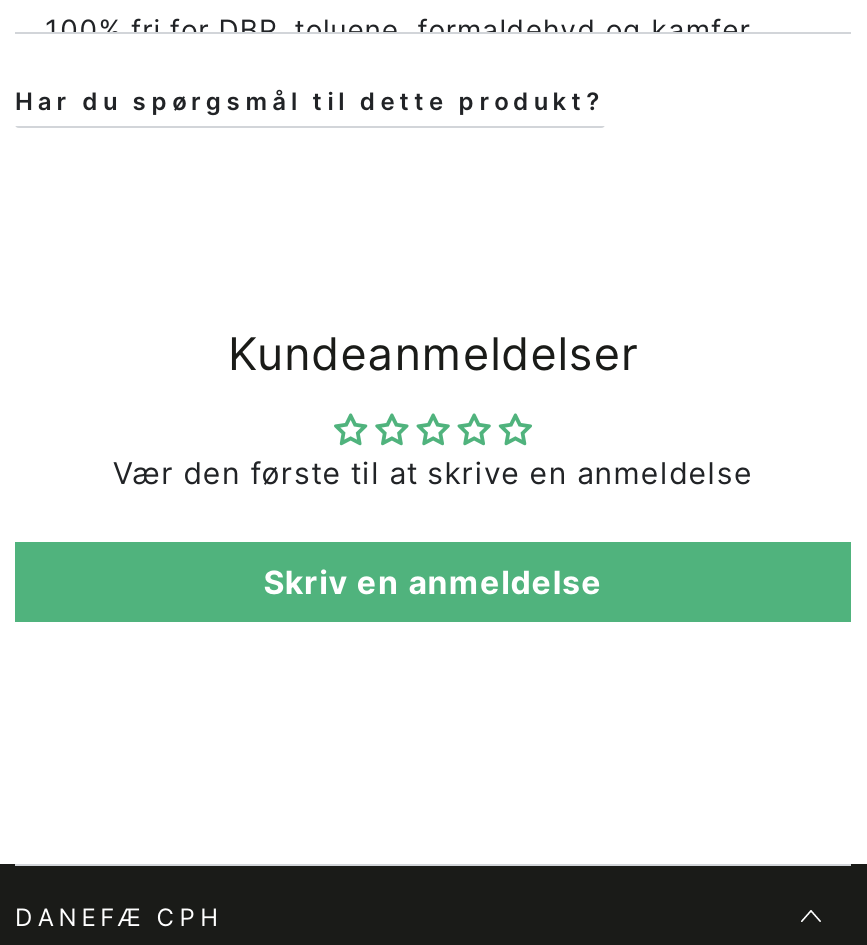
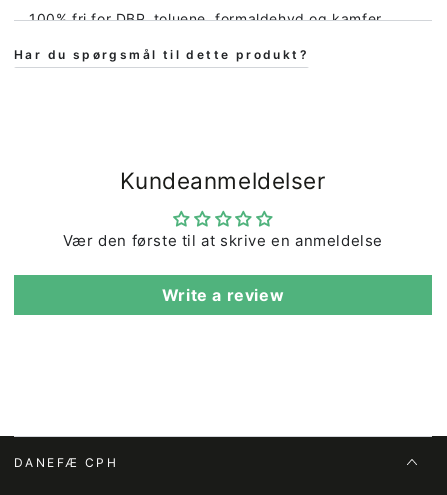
- Skriv en anmeldelse
+ Write a review
